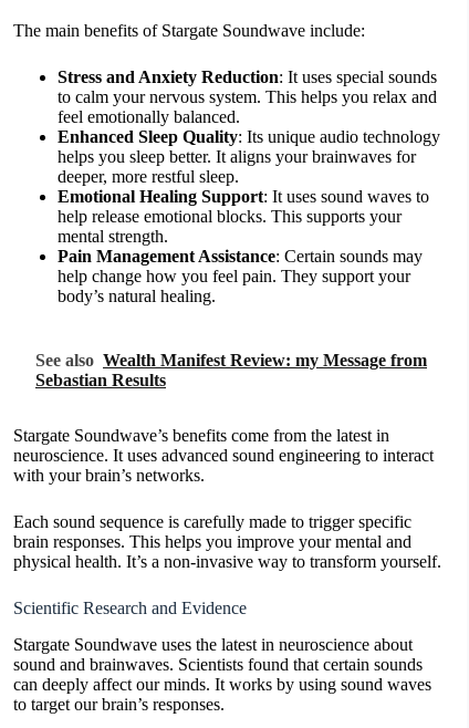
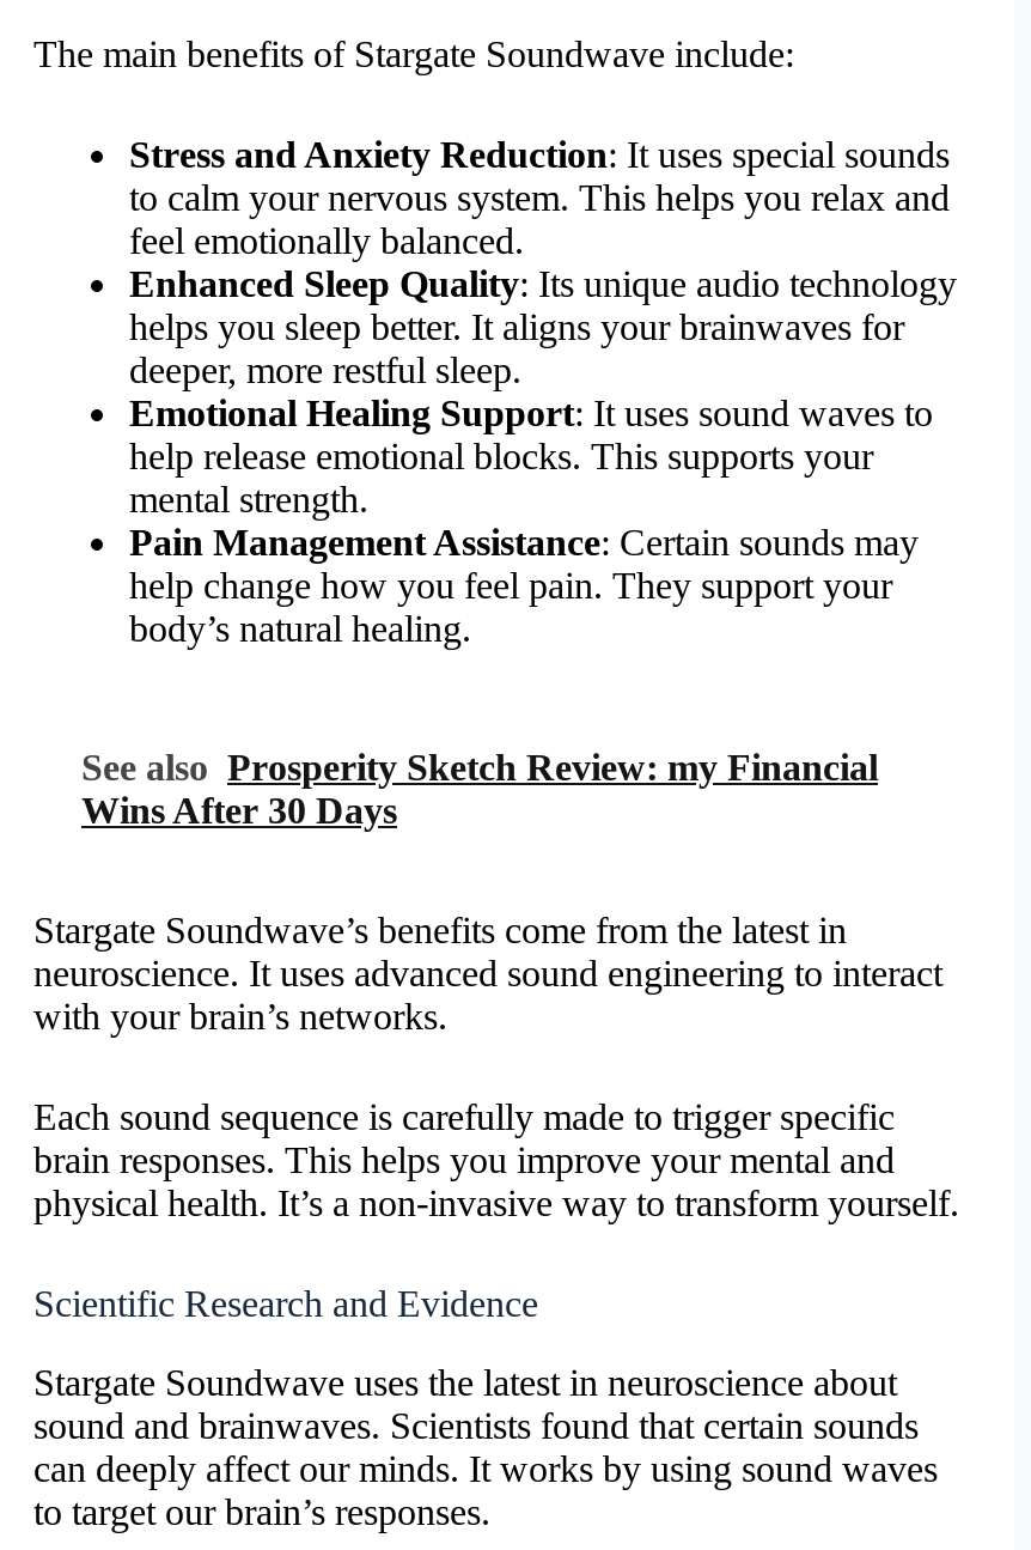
- See also Wealth Manifest Review: my Message from
- Sebastian Results
+ See also Prosperity Sketch Review: my Financial
+ Wins After 30 Days
